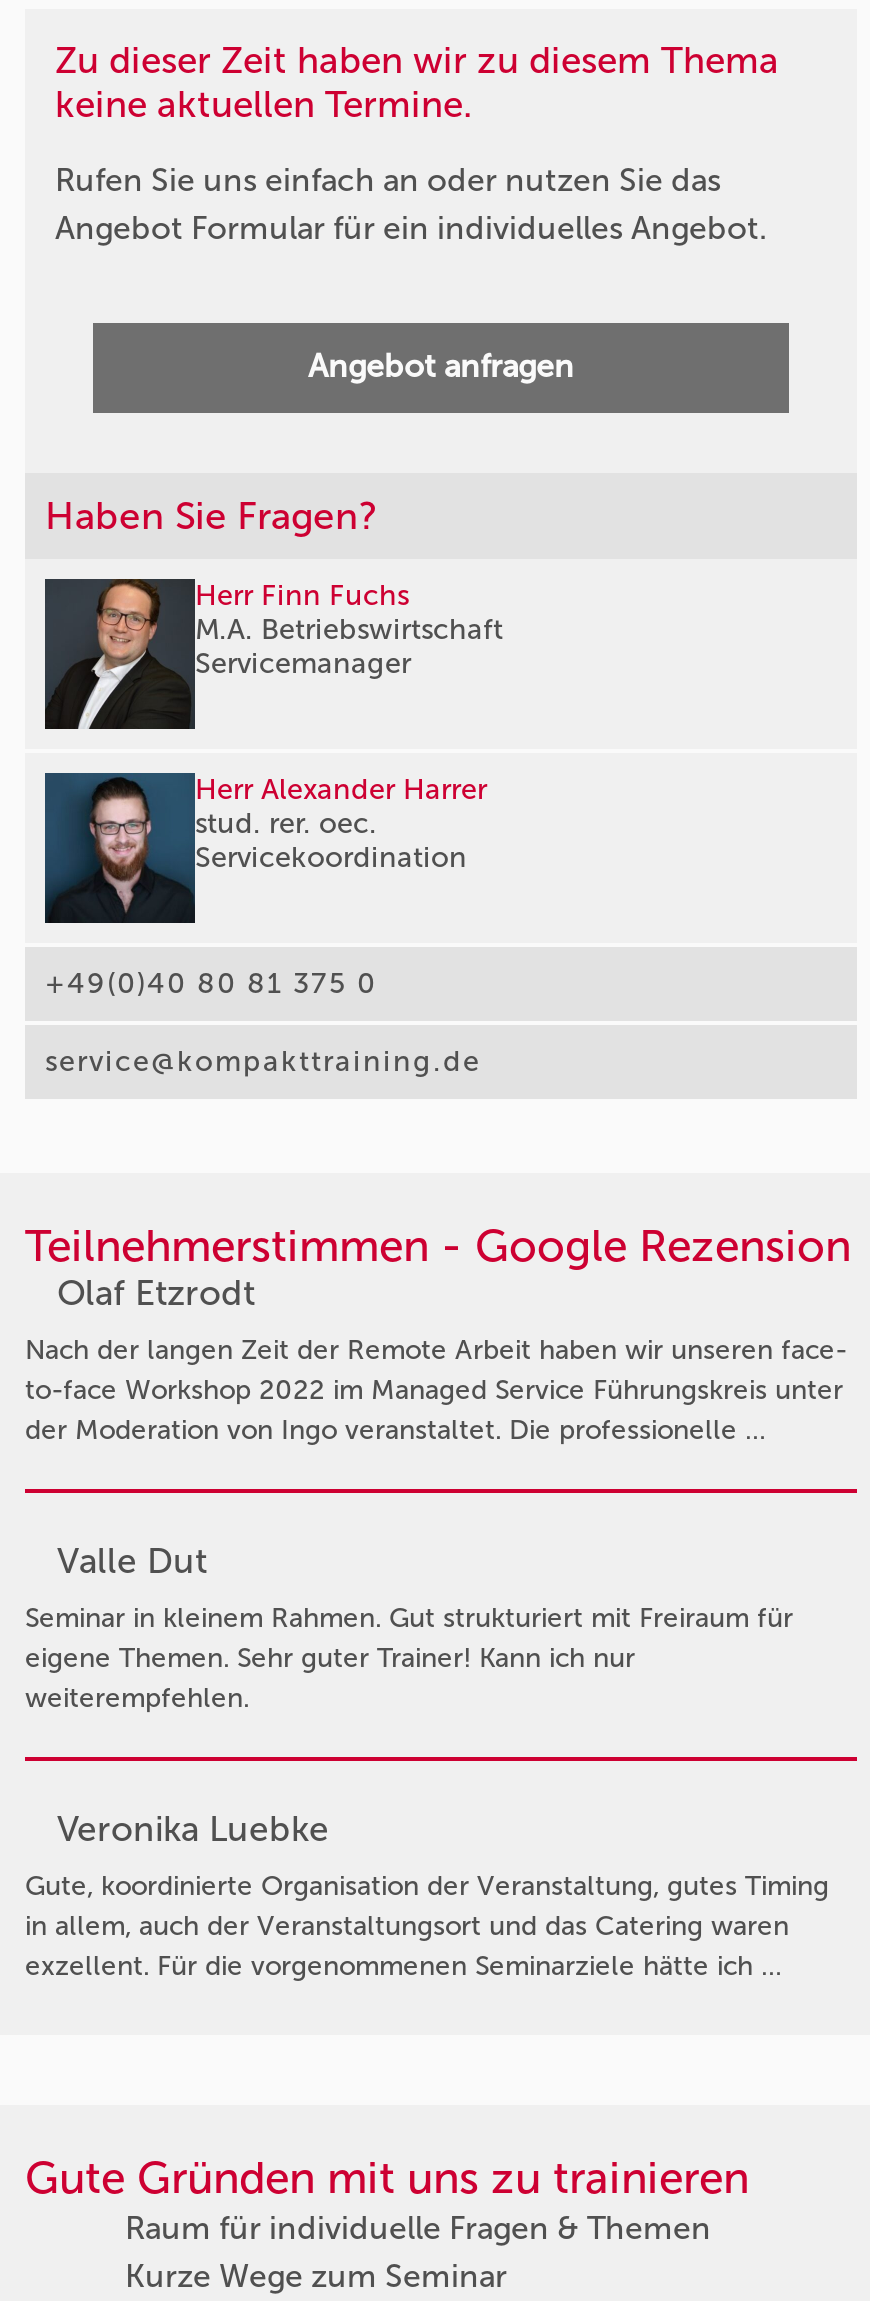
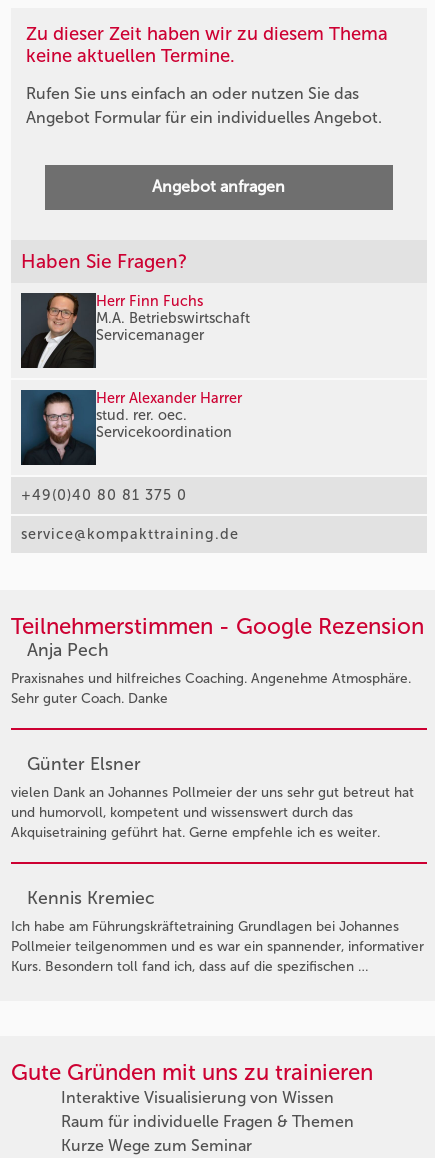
- Olaf Etzrodt
- Nach der langen Zeit der Remote Arbeit haben wir unseren face-
- to-face Workshop 2022 im Managed Service Führungskreis unter
- der Moderation von Ingo veranstaltet. Die professionelle …
+ Anja Pech
+ Praxisnahes und hilfreiches Coaching. Angenehme Atmosphäre.
+ Sehr guter Coach. Danke

- Valle Dut
- Seminar in kleinem Rahmen. Gut strukturiert mit Freiraum für
- eigene Themen. Sehr guter Trainer! Kann ich nur
- weiterempfehlen.
+ Günter Elsner
+ vielen Dank an Johannes Pollmeier der uns sehr gut betreut hat
+ und humorvoll, kompetent und wissenswert durch das
+ Akquisetraining geführt hat. Gerne empfehle ich es weiter.

- Veronika Luebke
- Gute, koordinierte Organisation der Veranstaltung, gutes Timing
- in allem, auch der Veranstaltungsort und das Catering waren
- exzellent. Für die vorgenommenen Seminarziele hätte ich …
+ Kennis Kremiec
+ Ich habe am Führungskräftetraining Grundlagen bei Johannes
+ Pollmeier teilgenommen und es war ein spannender, informativer
+ Kurs. Besondern toll fand ich, dass auf die spezifischen …

moved up: Gute Gründen mit uns zu trainieren

+ Interaktive Visualisierung von Wissen
